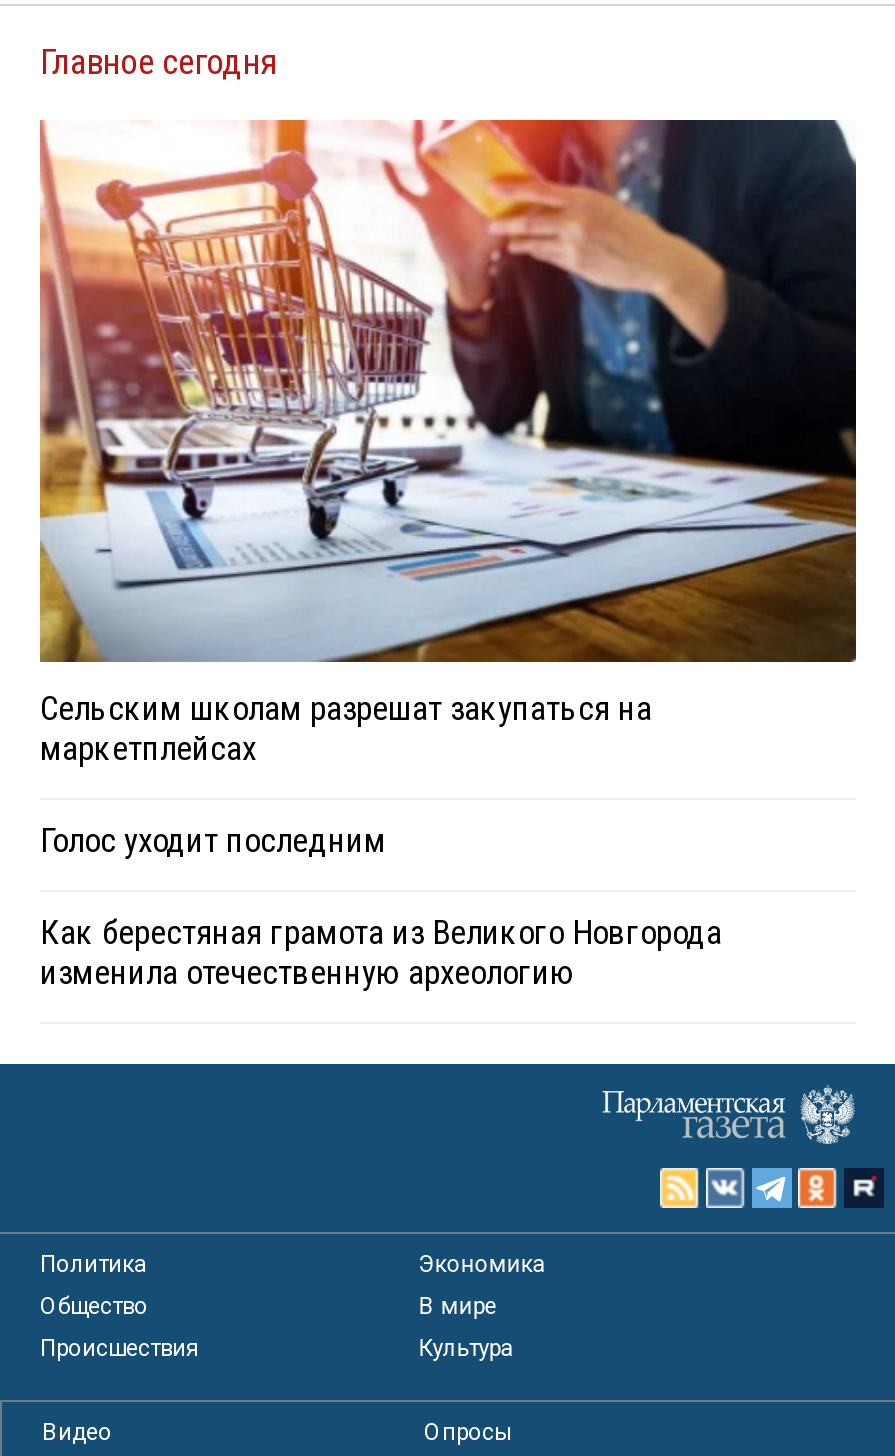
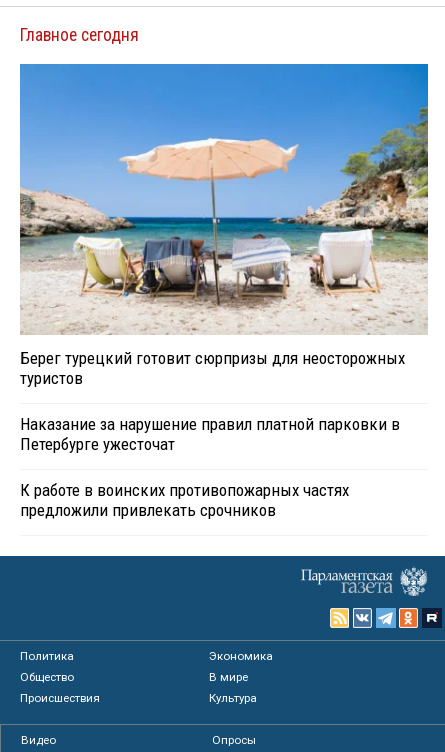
- [image]
- Сельским школам разрешат закупаться на
- маркетплейсах
+ [image]
+ Берег турецкий готовит сюрпризы для неосторожных
+ туристов

- Голос уходит последним
+ Наказание за нарушение правил платной парковки в
+ Петербурге ужесточат

- Как берестяная грамота из Великого Новгорода
- изменила отечественную археологию
+ К работе в воинских противопожарных частях
+ предложили привлекать срочников
